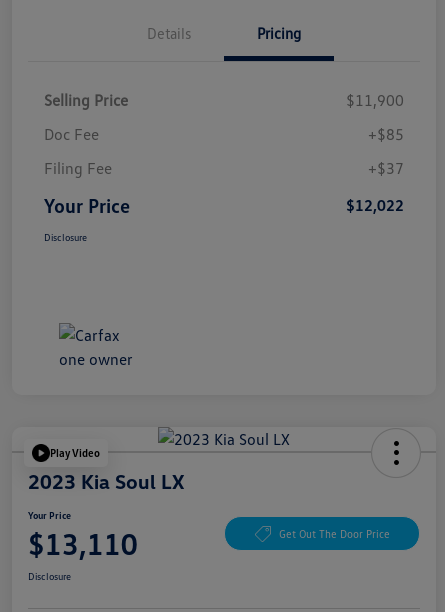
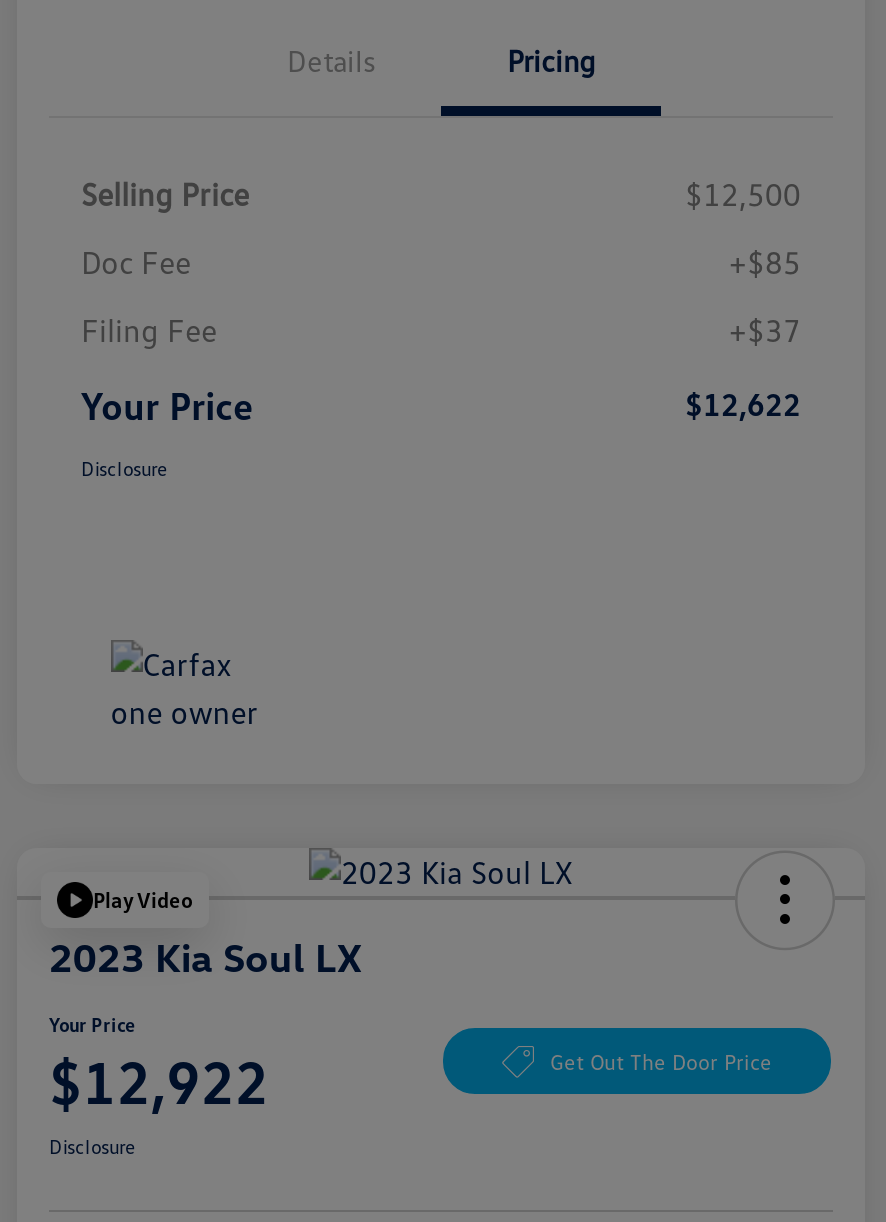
- $11,900
+ $12,500

- $12,022
+ $12,622

- $13,110
+ $12,922
